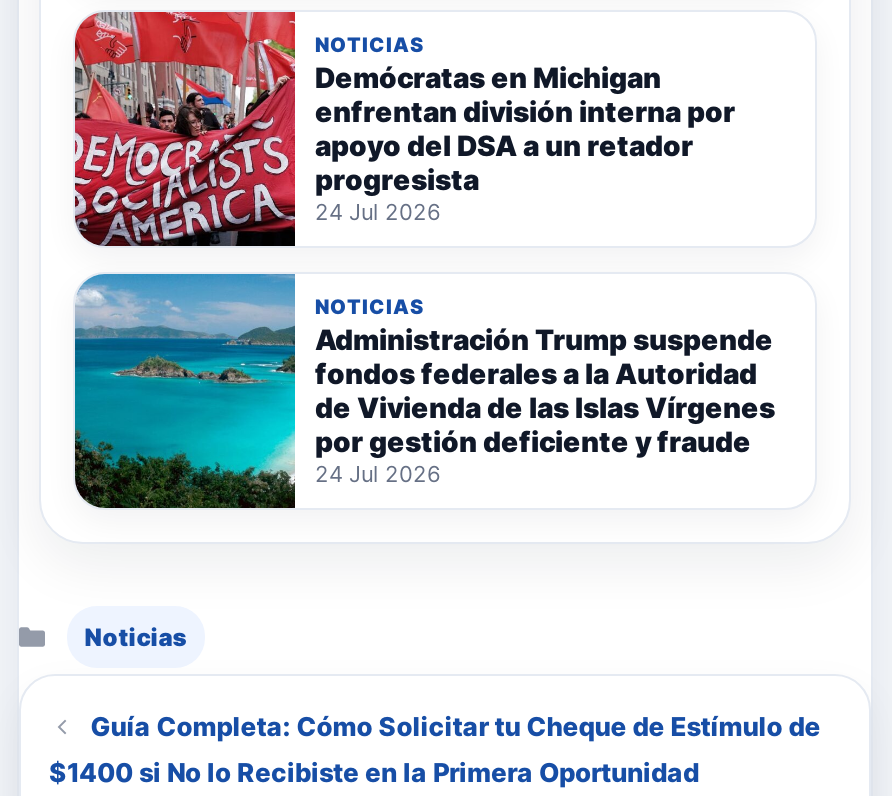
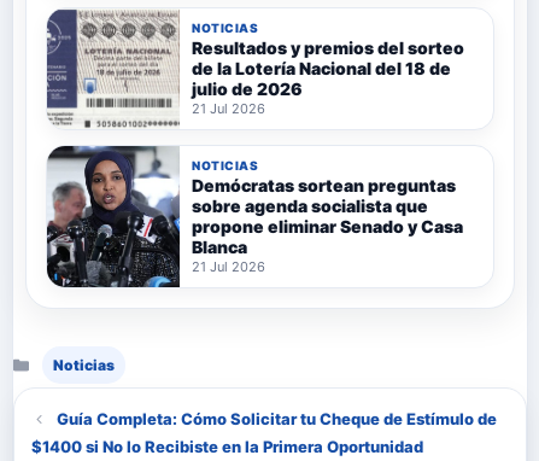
- [image]
- Demócratas en Michigan
- enfrentan división interna por
- apoyo del DSA a un retador
- progresista
- 24 Jul 2026
+ [image]
+ Resultados y premios del sorteo
+ de la Lotería Nacional del 18 de
+ julio de 2026
+ 21 Jul 2026

- [image]
- Administración Trump suspende
- fondos federales a la Autoridad
- de Vivienda de las Islas Vírgenes
- por gestión deficiente y fraude
- 24 Jul 2026
+ [image]
+ Demócratas sortean preguntas
+ sobre agenda socialista que
+ propone eliminar Senado y Casa
+ Blanca
+ 21 Jul 2026
